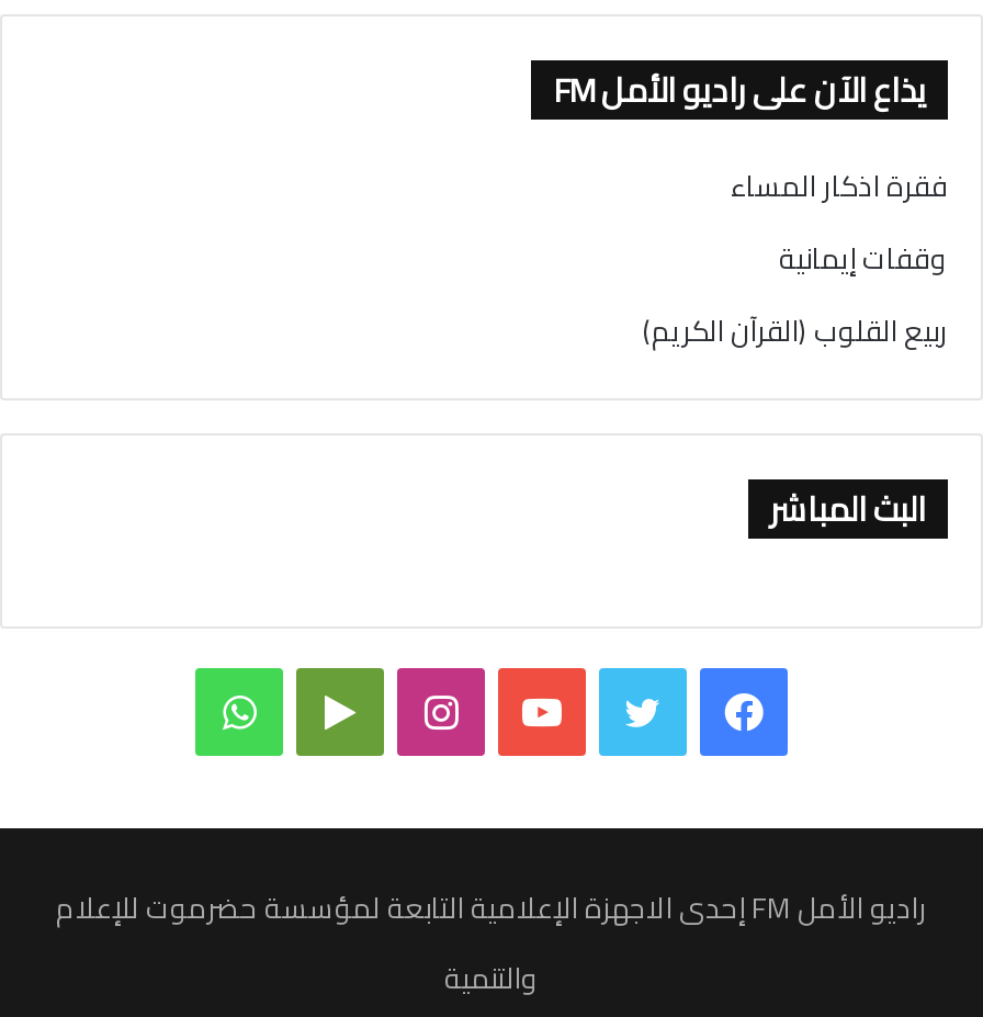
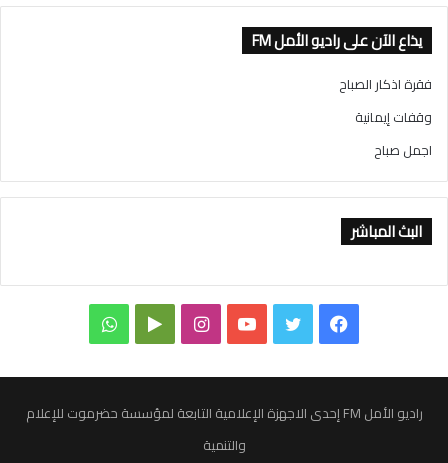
- فقرة اذكار المساء
+ فقرة اذكار الصباح

- ربيع القلوب (القرآن الكريم)
+ اجمل صباح
